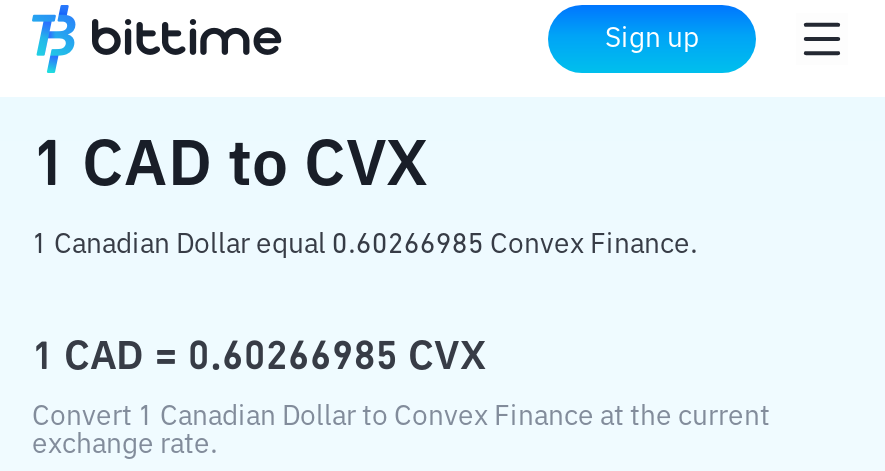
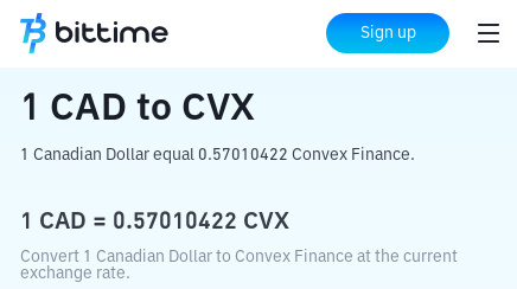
- 1 Canadian Dollar equal 0.60266985 Convex Finance.
+ 1 Canadian Dollar equal 0.57010422 Convex Finance.

- 1 CAD = 0.60266985 CVX
+ 1 CAD = 0.57010422 CVX
